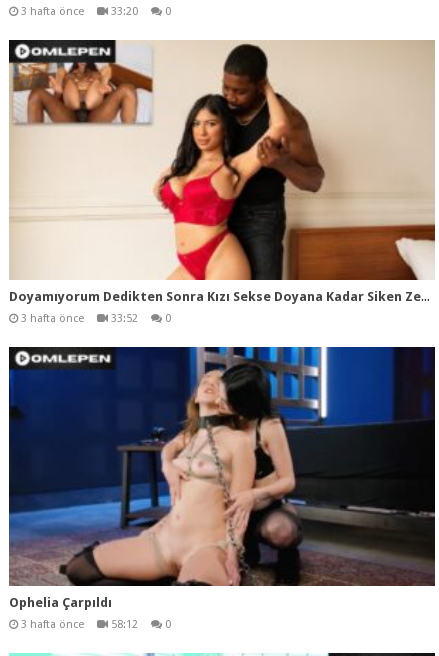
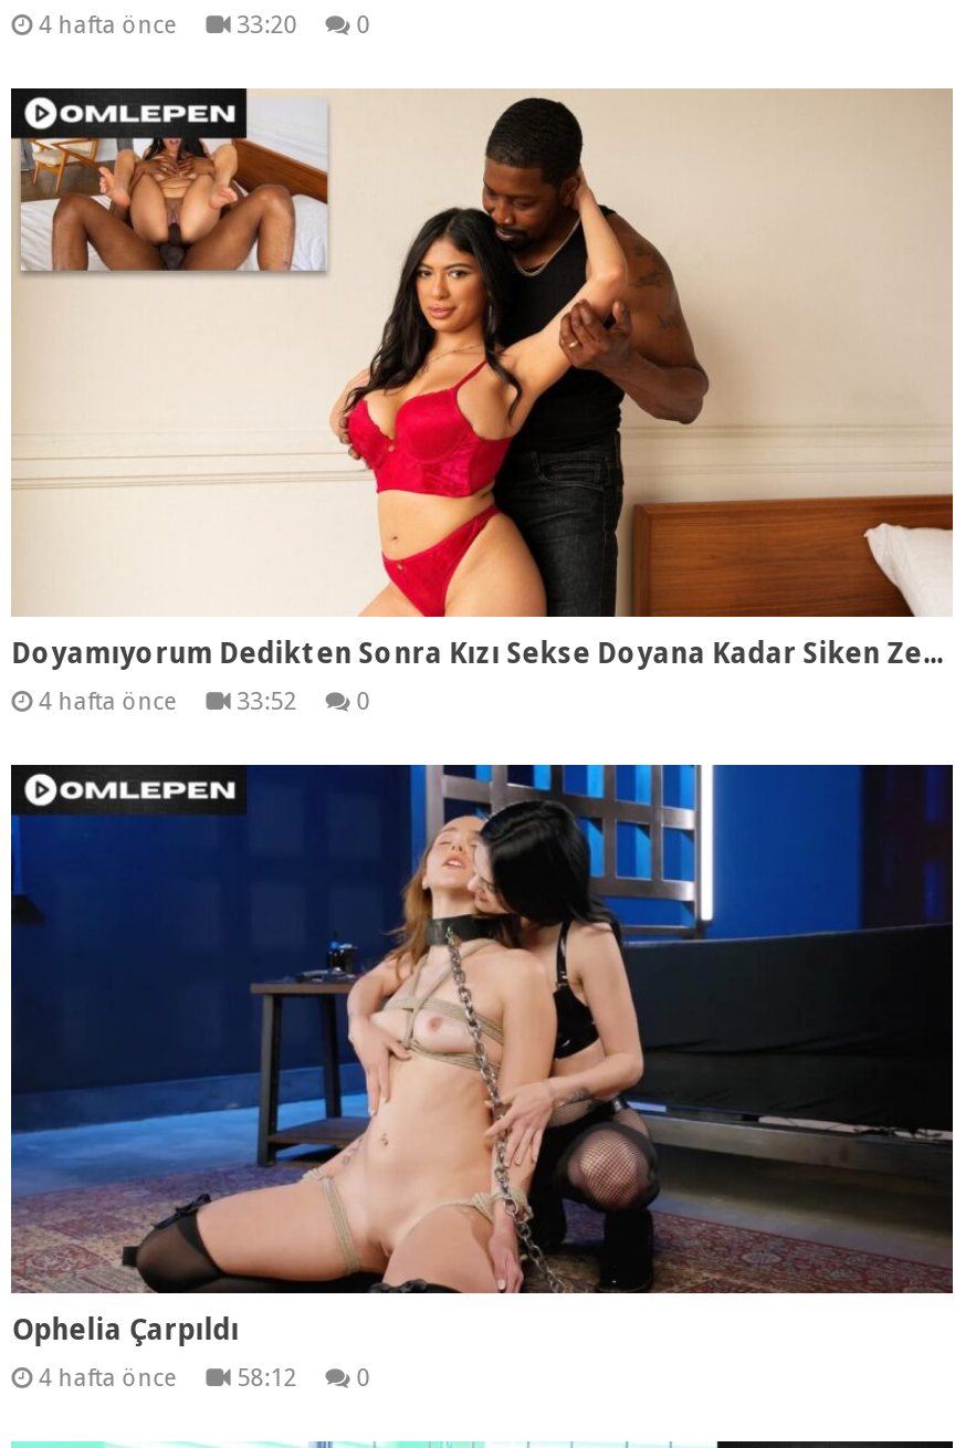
- 3 hafta önce
+ 4 hafta önce

- 3 hafta önce
+ 4 hafta önce

- 3 hafta önce
+ 4 hafta önce
